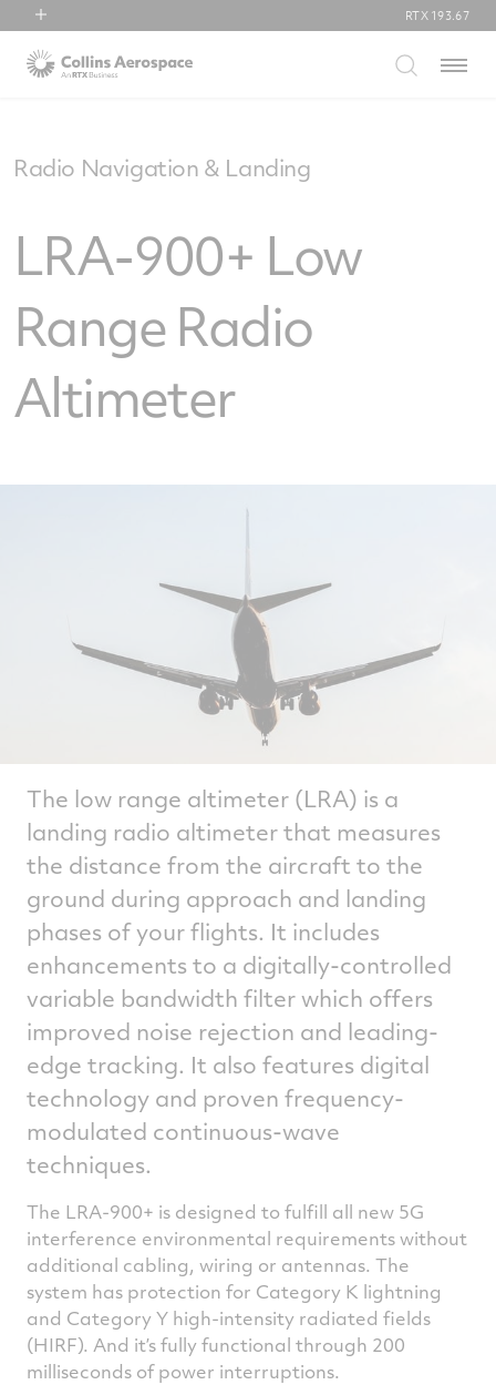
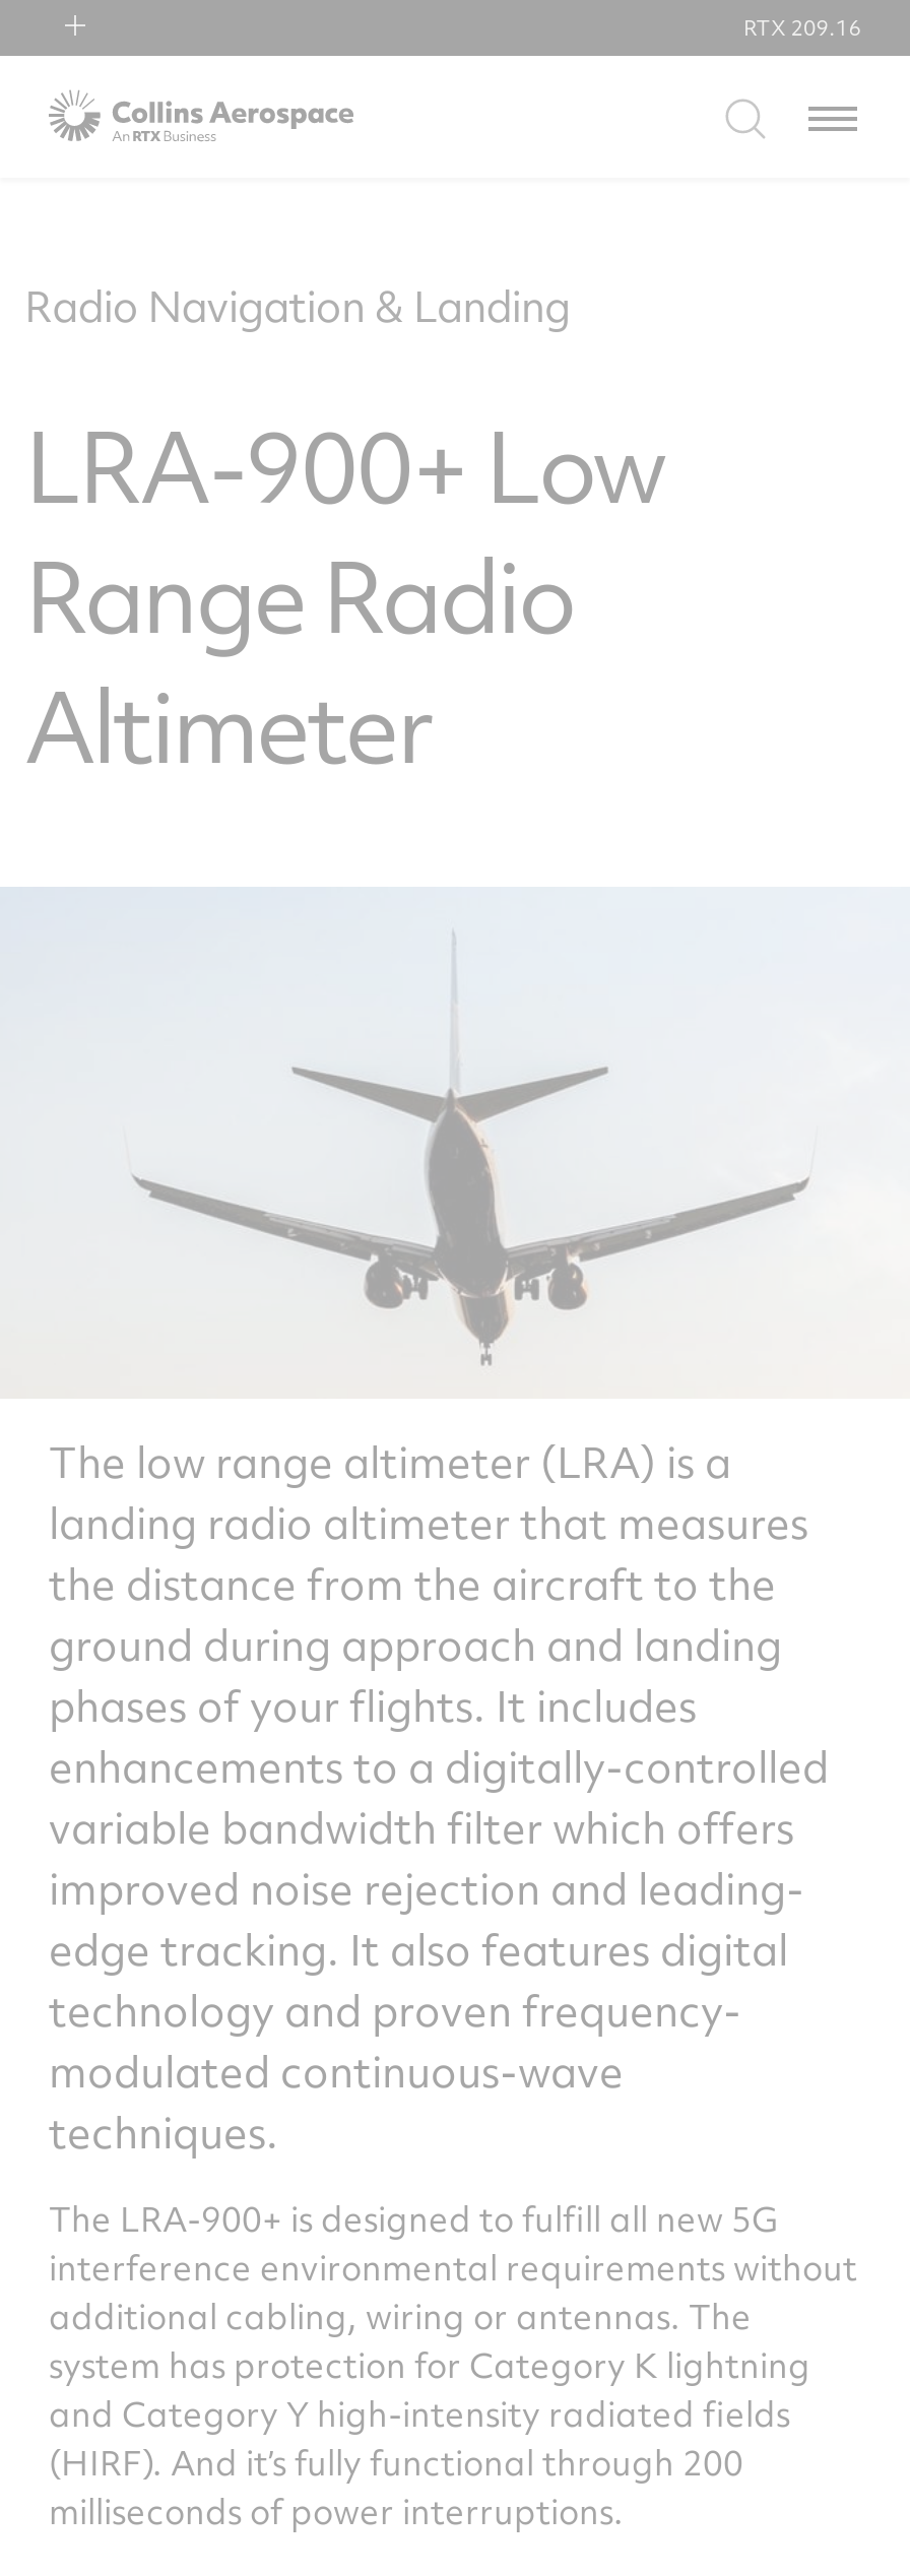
- RTX 193.67
+ RTX 209.16
